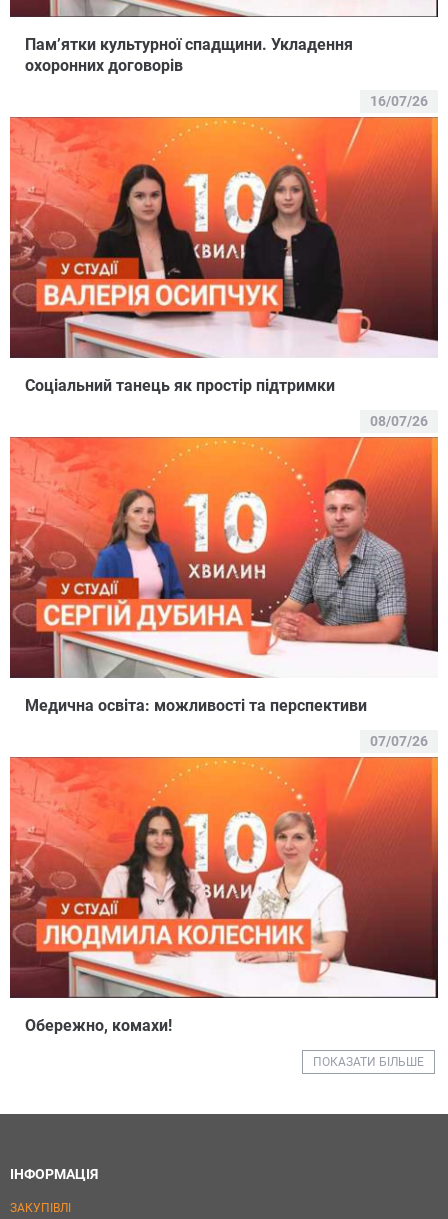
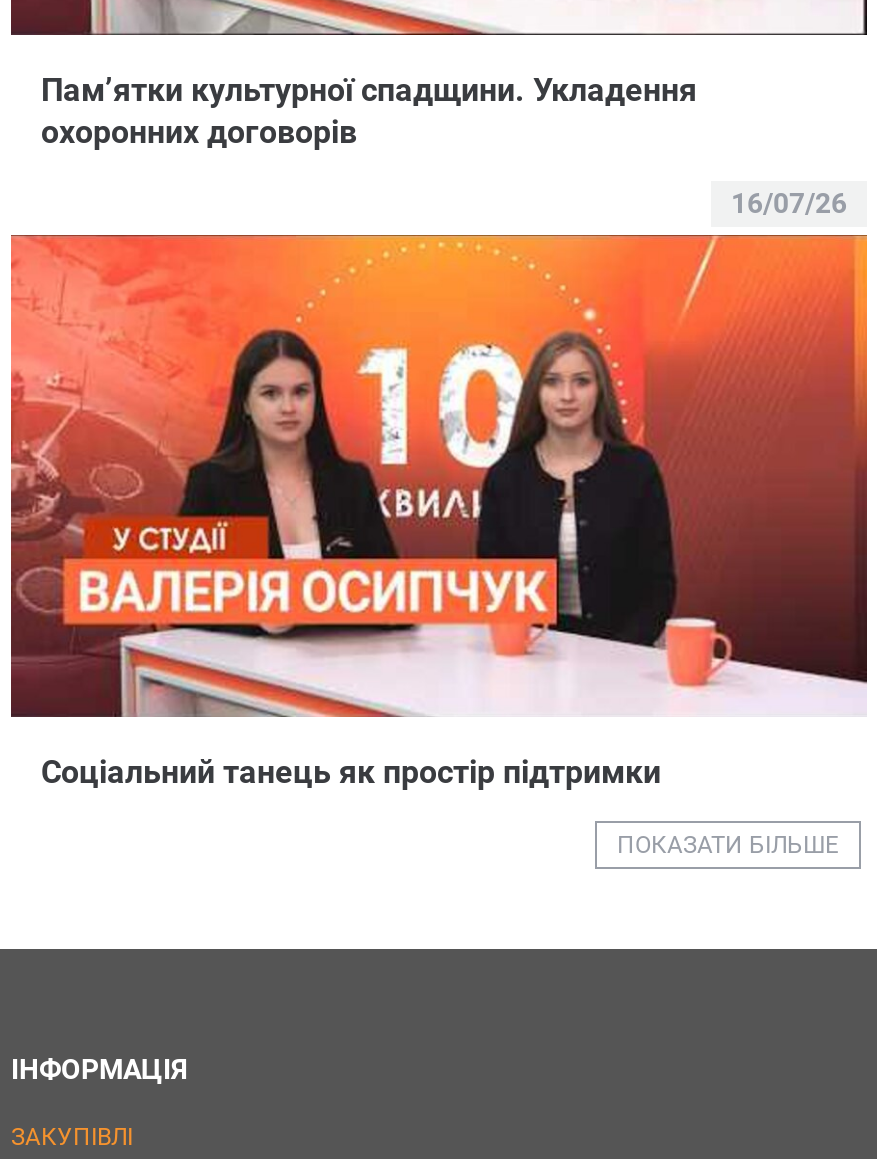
- 08/07/26

- [image]
- Медична освіта: можливості та перспективи
- 07/07/26

- [image]
- Обережно, комахи!
